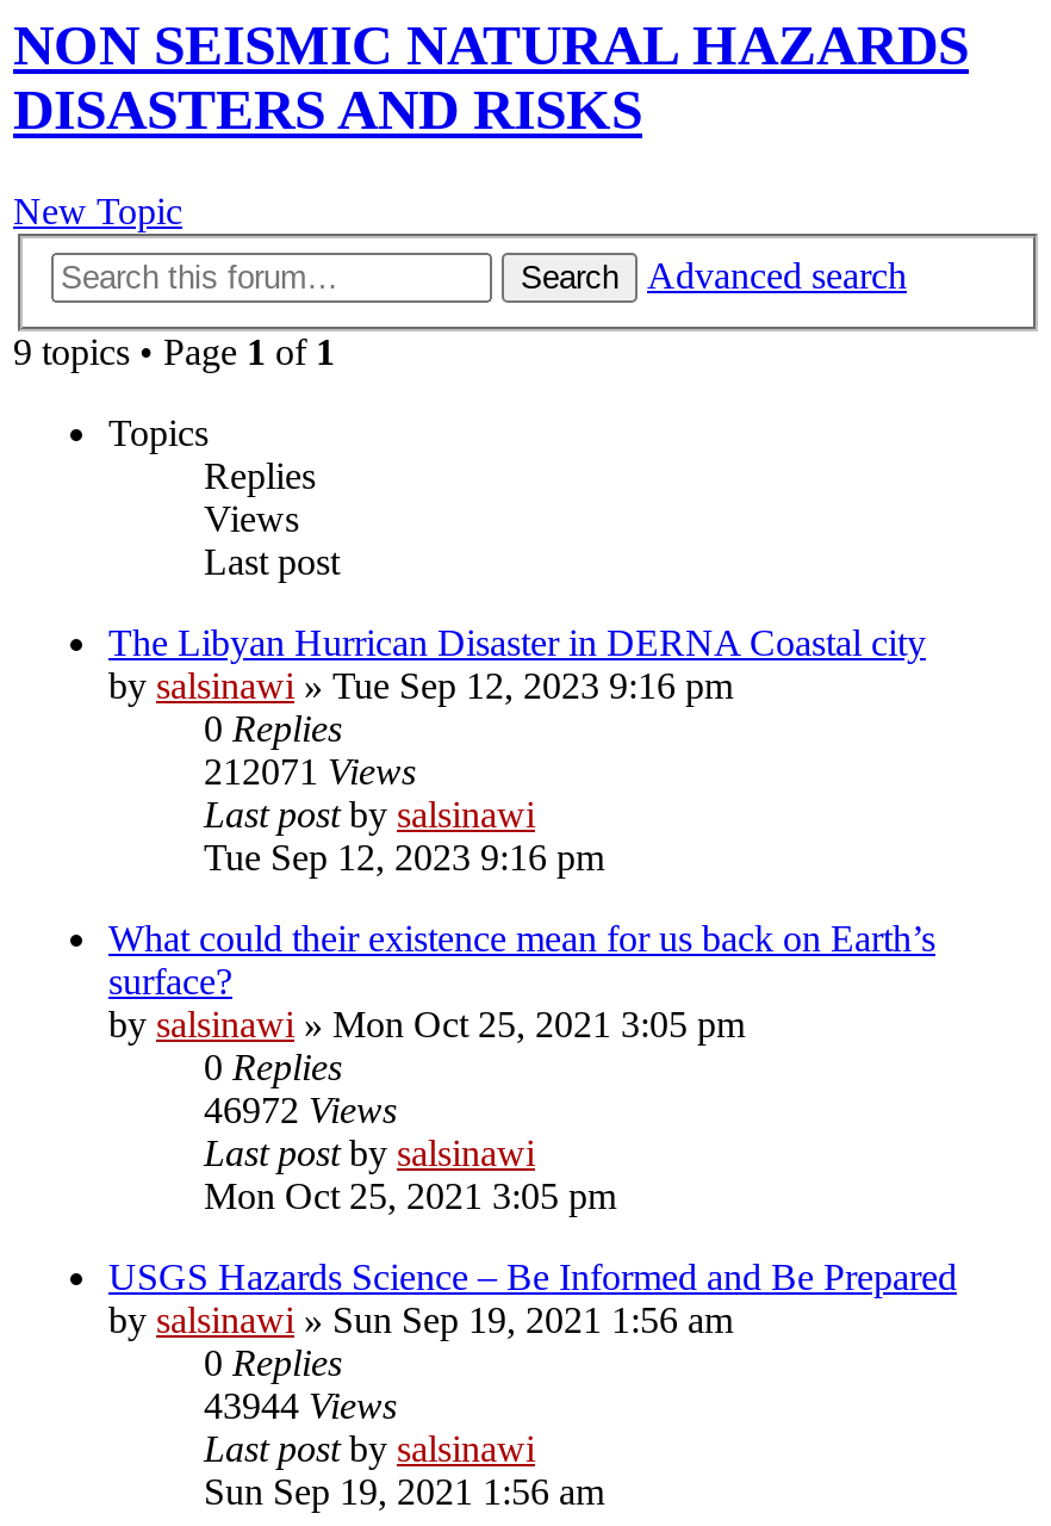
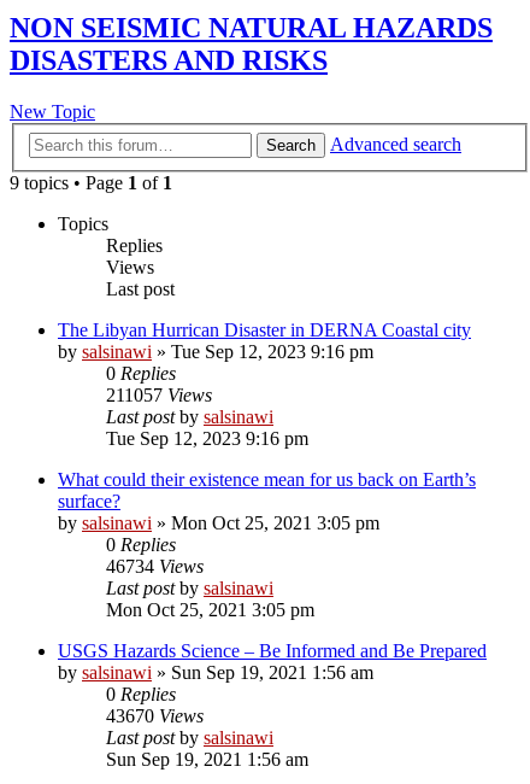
- 212071 Views
+ 211057 Views

- 46972 Views
+ 46734 Views

- 43944 Views
+ 43670 Views
